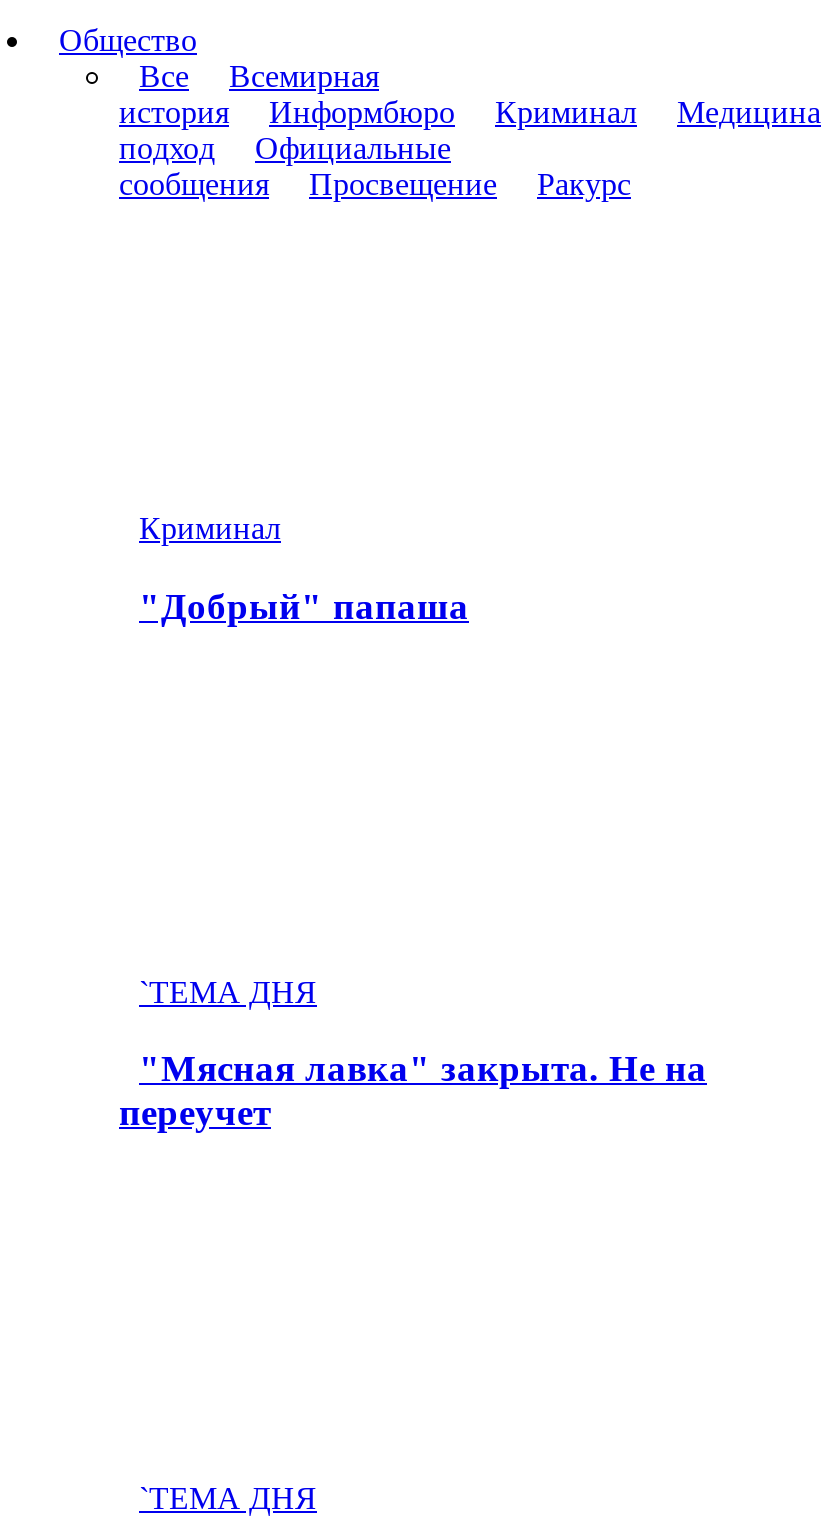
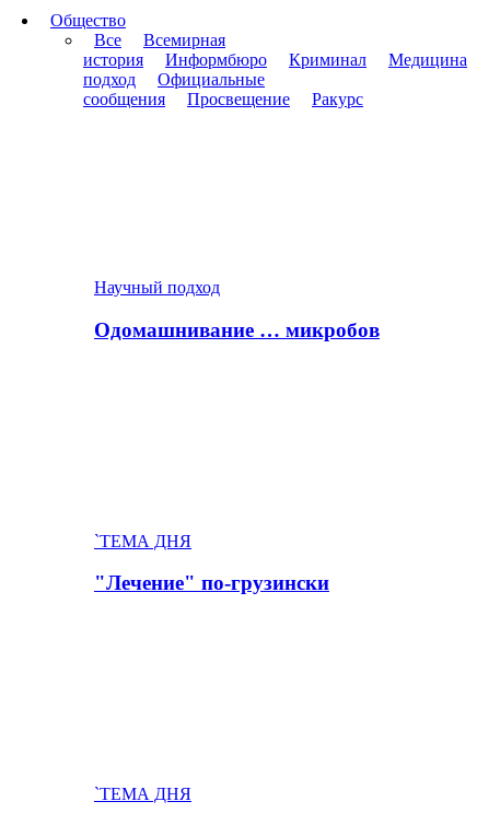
- Криминал
+ Научный подход

- "Добрый" папаша
+ Одомашнивание … микробов

- "Мясная лавка" закрыта. Не на
- переучет
+ "Лечение" по-грузински
